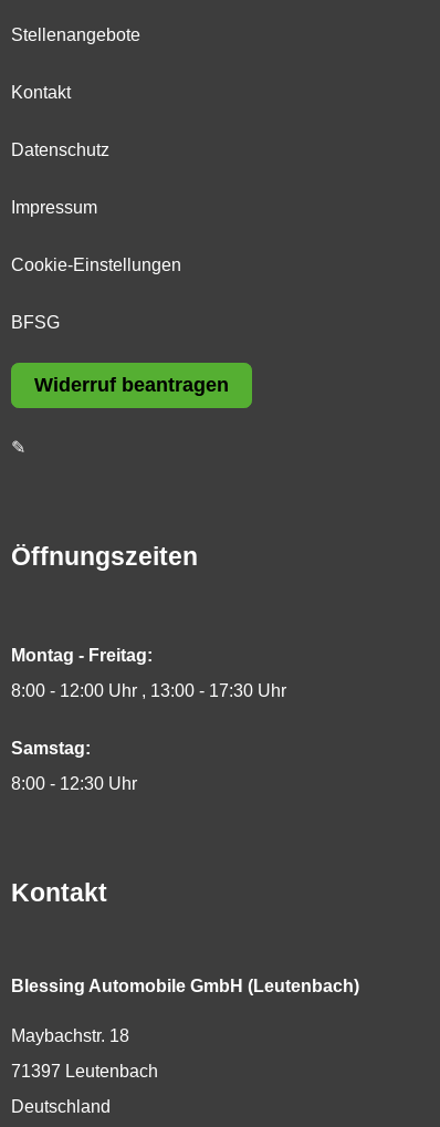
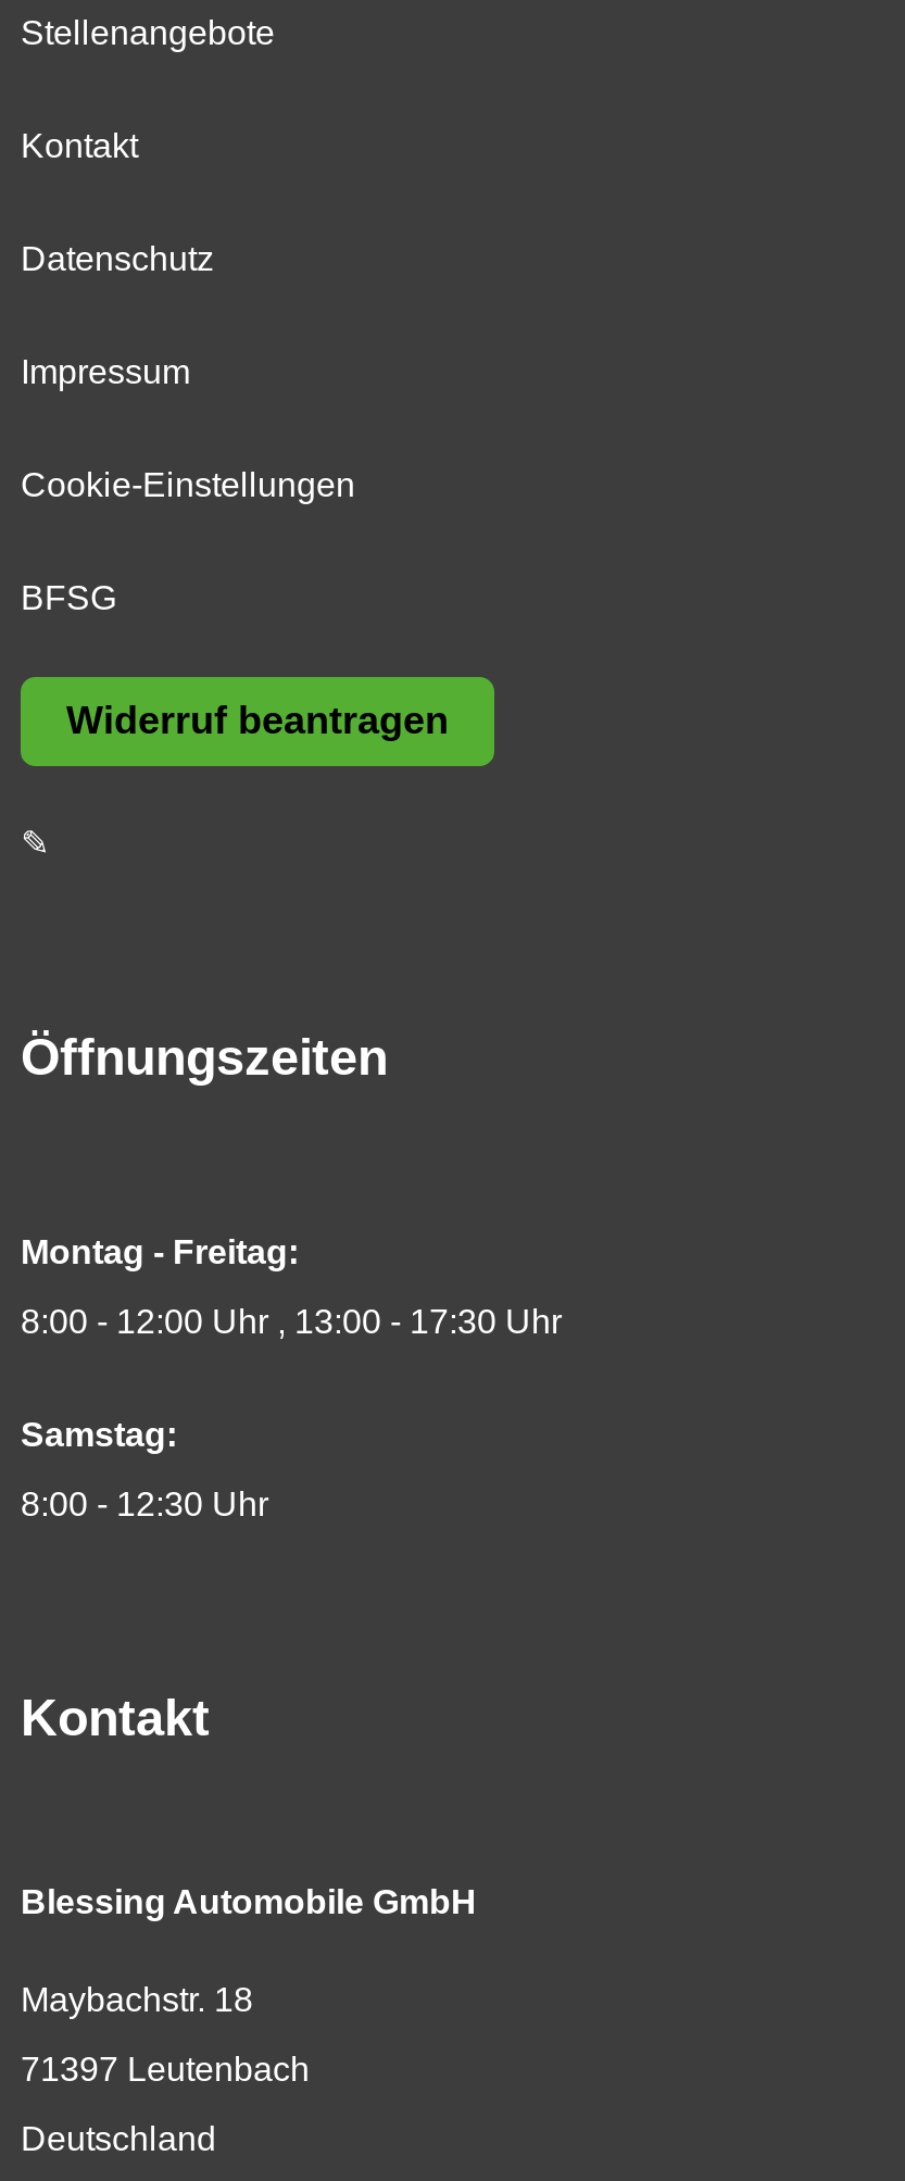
- Blessing Automobile GmbH (Leutenbach)
+ Blessing Automobile GmbH
